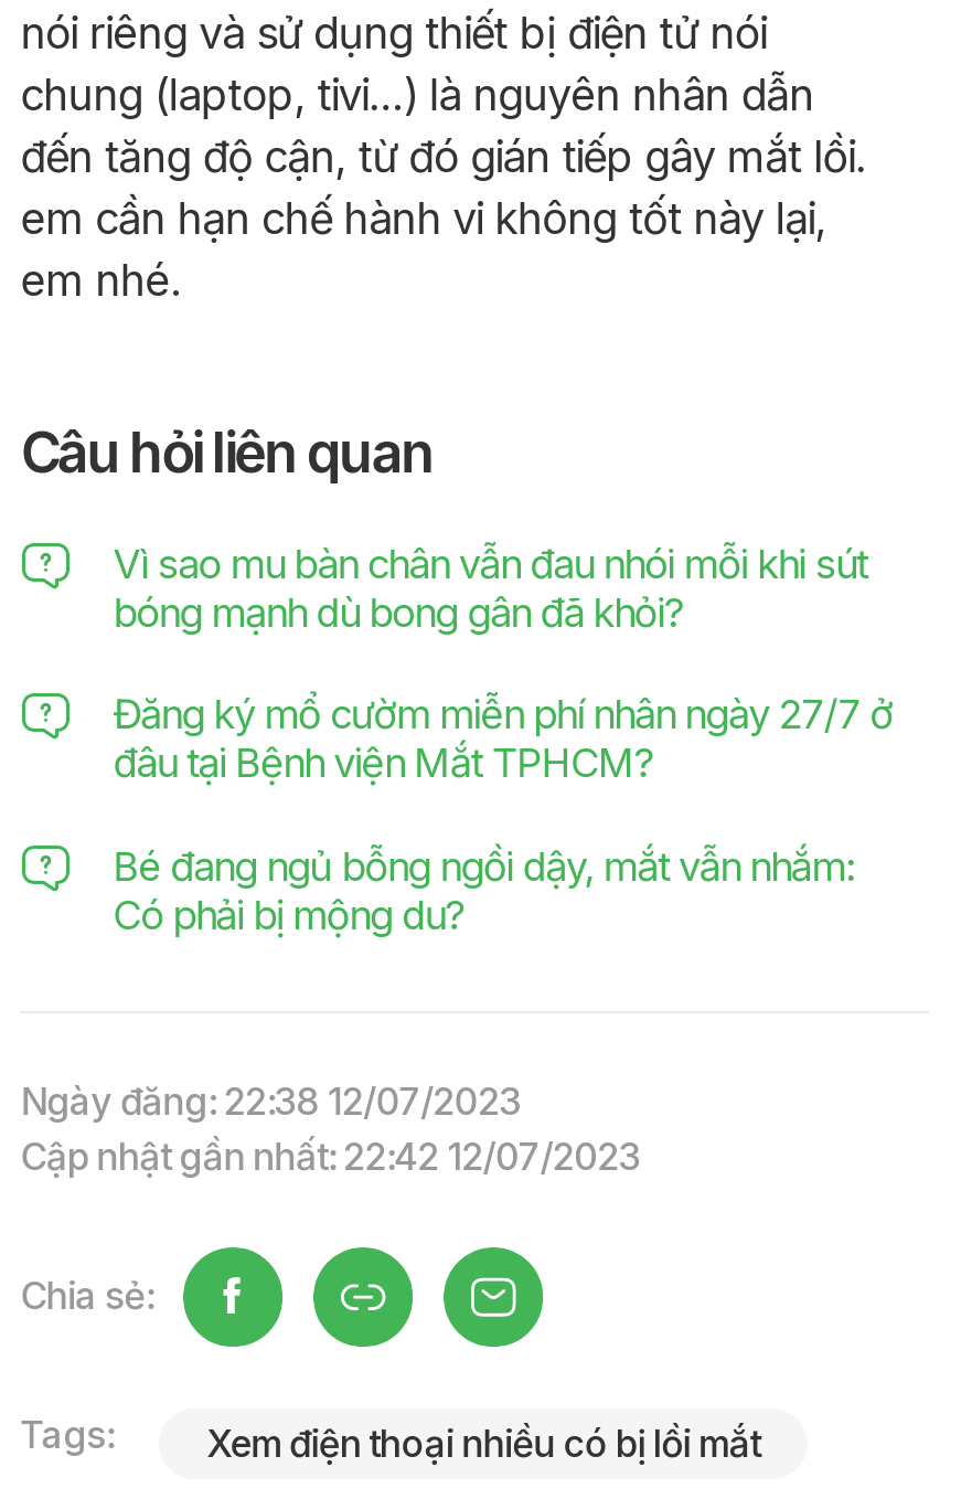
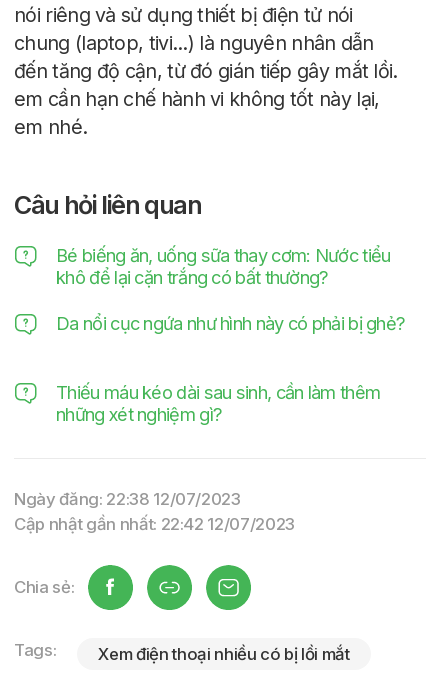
- Vì sao mu bàn chân vẫn đau nhói mỗi khi sút
- bóng mạnh dù bong gân đã khỏi?
+ Bé biếng ăn, uống sữa thay cơm: Nước tiểu
+ khô để lại cặn trắng có bất thường?

- Đăng ký mổ cườm miễn phí nhân ngày 27/7 ở
- đâu tại Bệnh viện Mắt TPHCM?
+ Da nổi cục ngứa như hình này có phải bị ghẻ?

- Bé đang ngủ bỗng ngồi dậy, mắt vẫn nhắm:
- Có phải bị mộng du?
+ Thiếu máu kéo dài sau sinh, cần làm thêm
+ những xét nghiệm gì?
